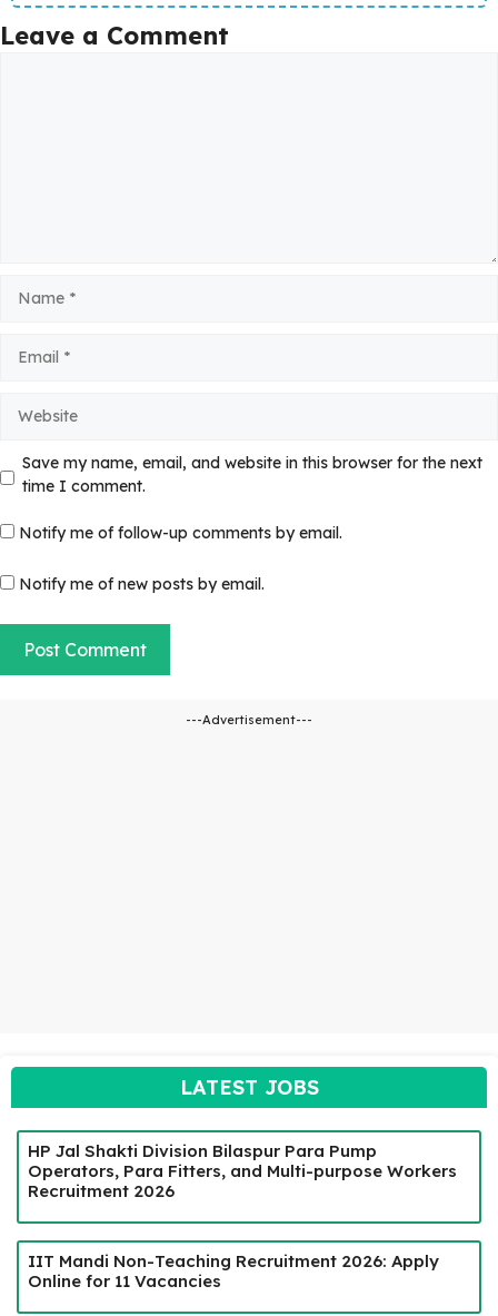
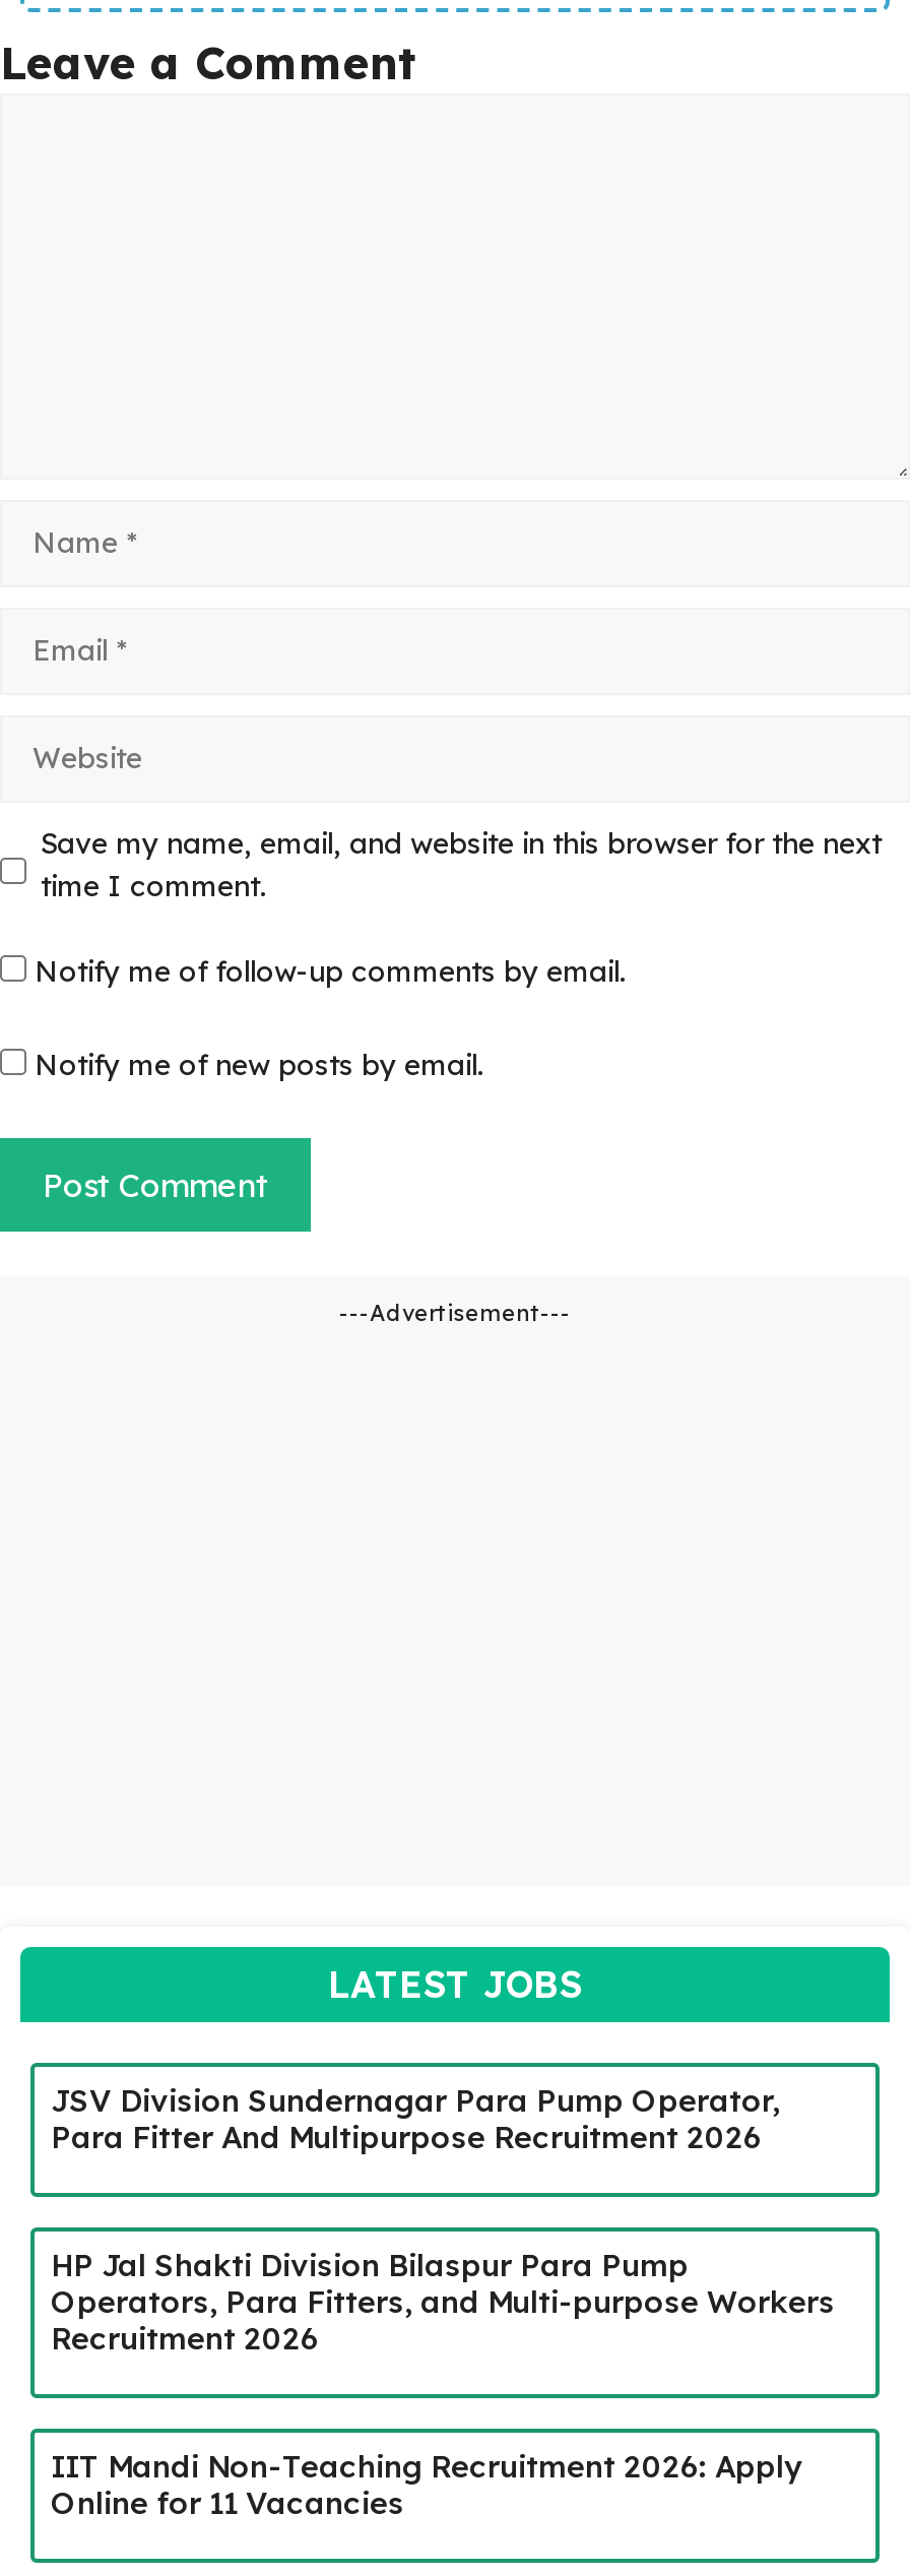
+ JSV Division Sundernagar Para Pump Operator,
+ Para Fitter And Multipurpose Recruitment 2026
